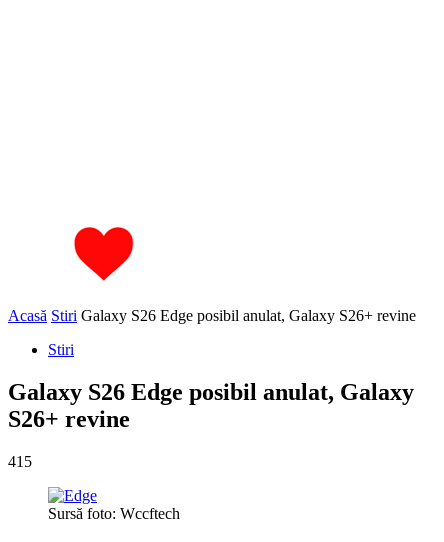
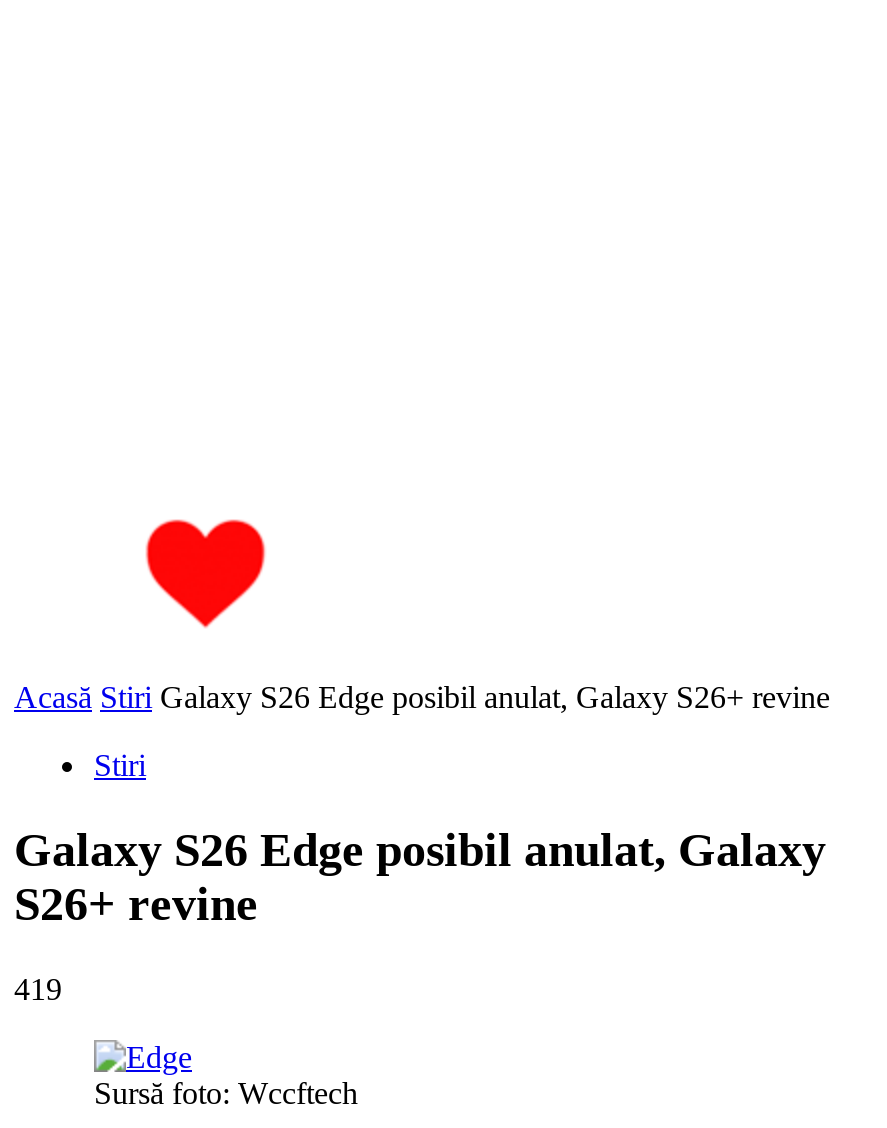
- 415
+ 419
